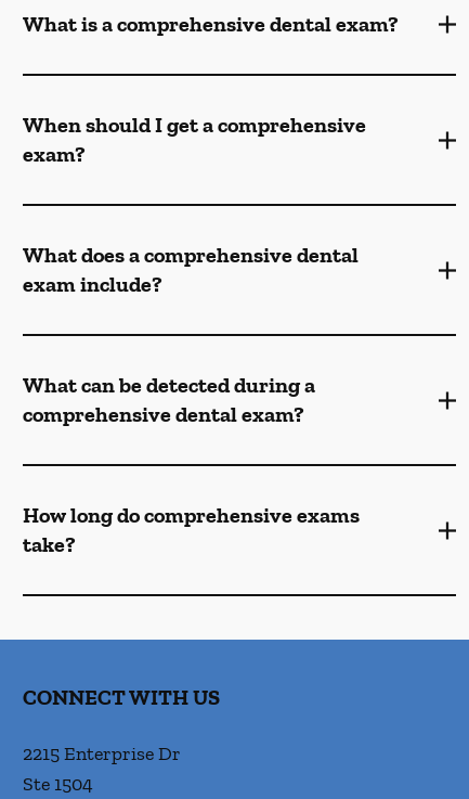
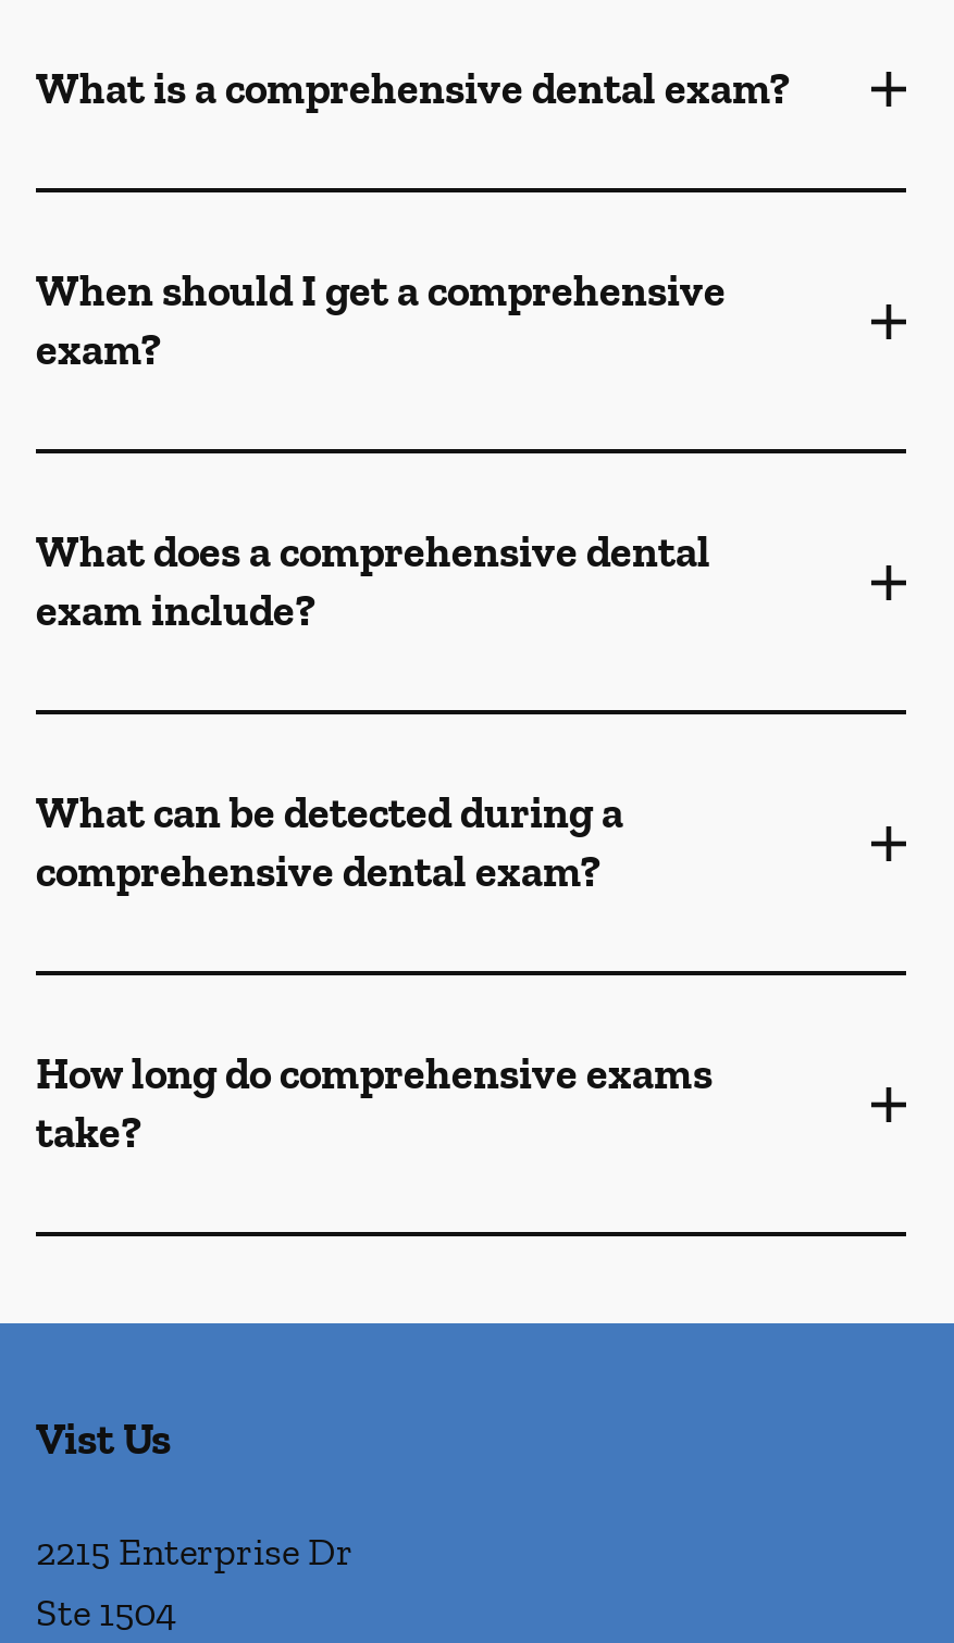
- CONNECT WITH US
+ Vist Us
